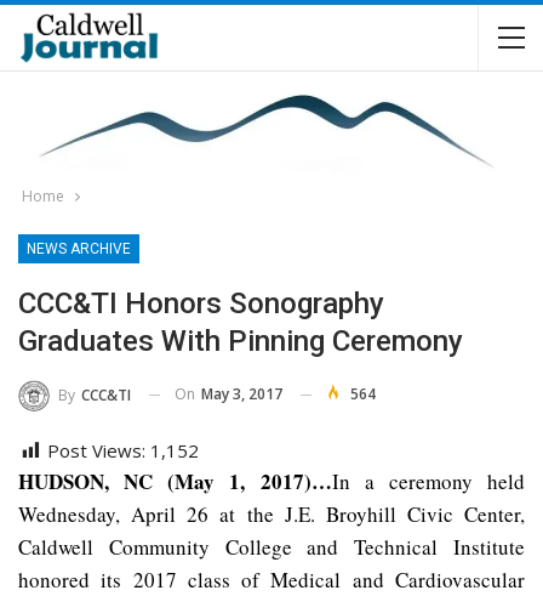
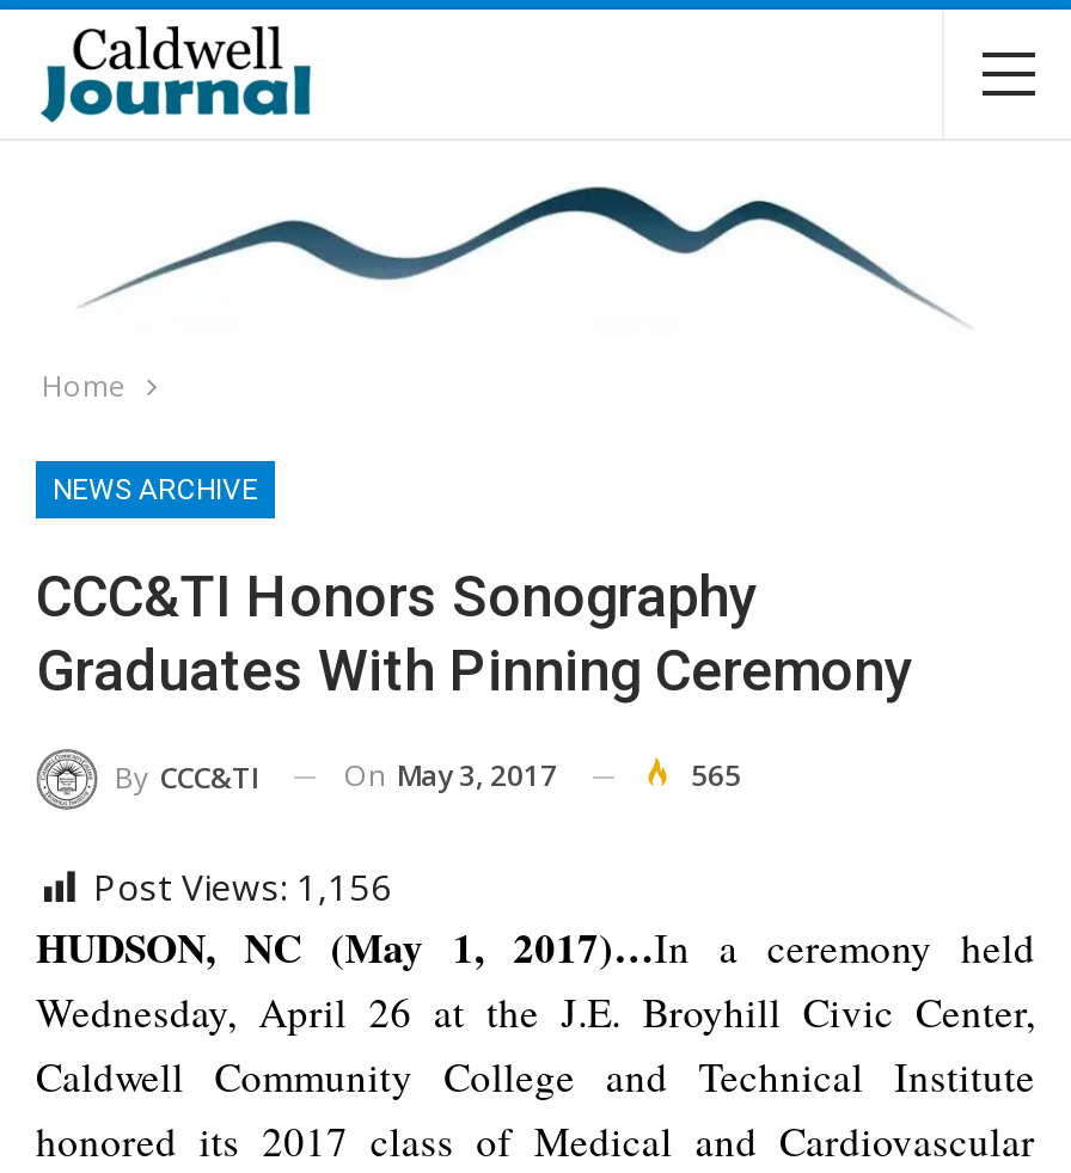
- 564
+ 565

- Post Views: 1,152
+ Post Views: 1,156
